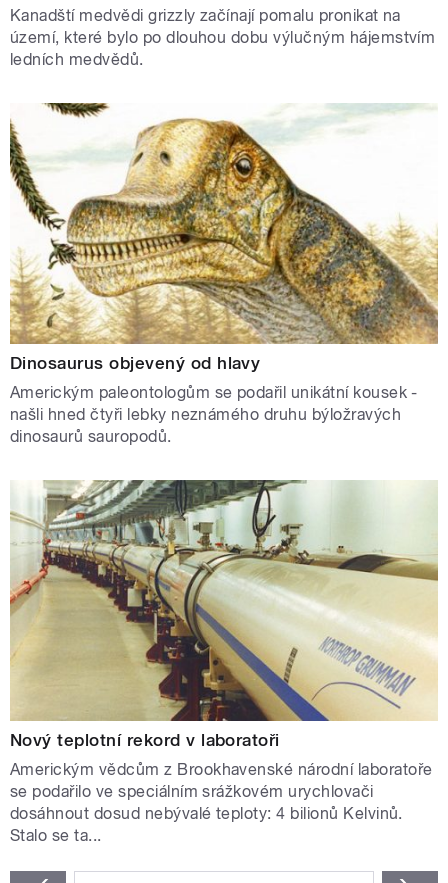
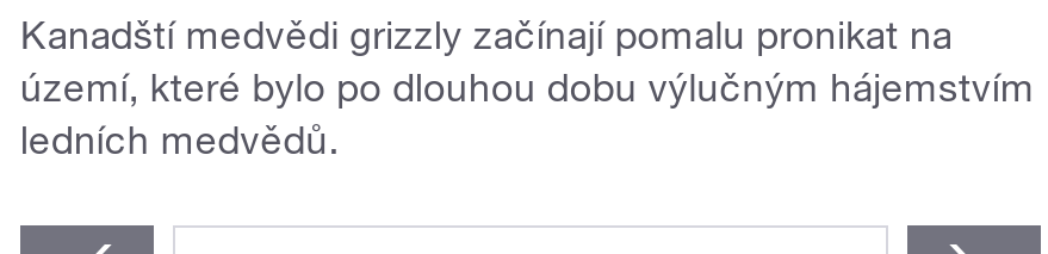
- [image]
- Dinosaurus objevený od hlavy
- Americkým paleontologům se podařil unikátní kousek -
- našli hned čtyři lebky neznámého druhu býložravých
- dinosaurů sauropodů.

- [image]
- Nový teplotní rekord v laboratoři
- Americkým vědcům z Brookhavenské národní laboratoře
- se podařilo ve speciálním srážkovém urychlovači
- dosáhnout dosud nebývalé teploty: 4 bilionů Kelvinů.
- Stalo se ta...
